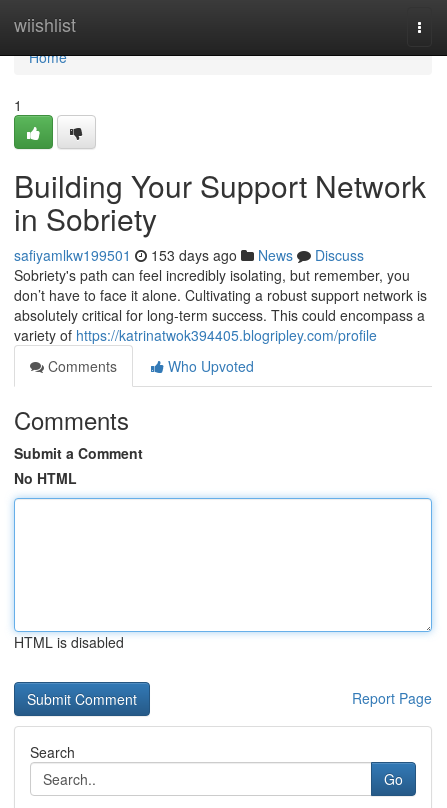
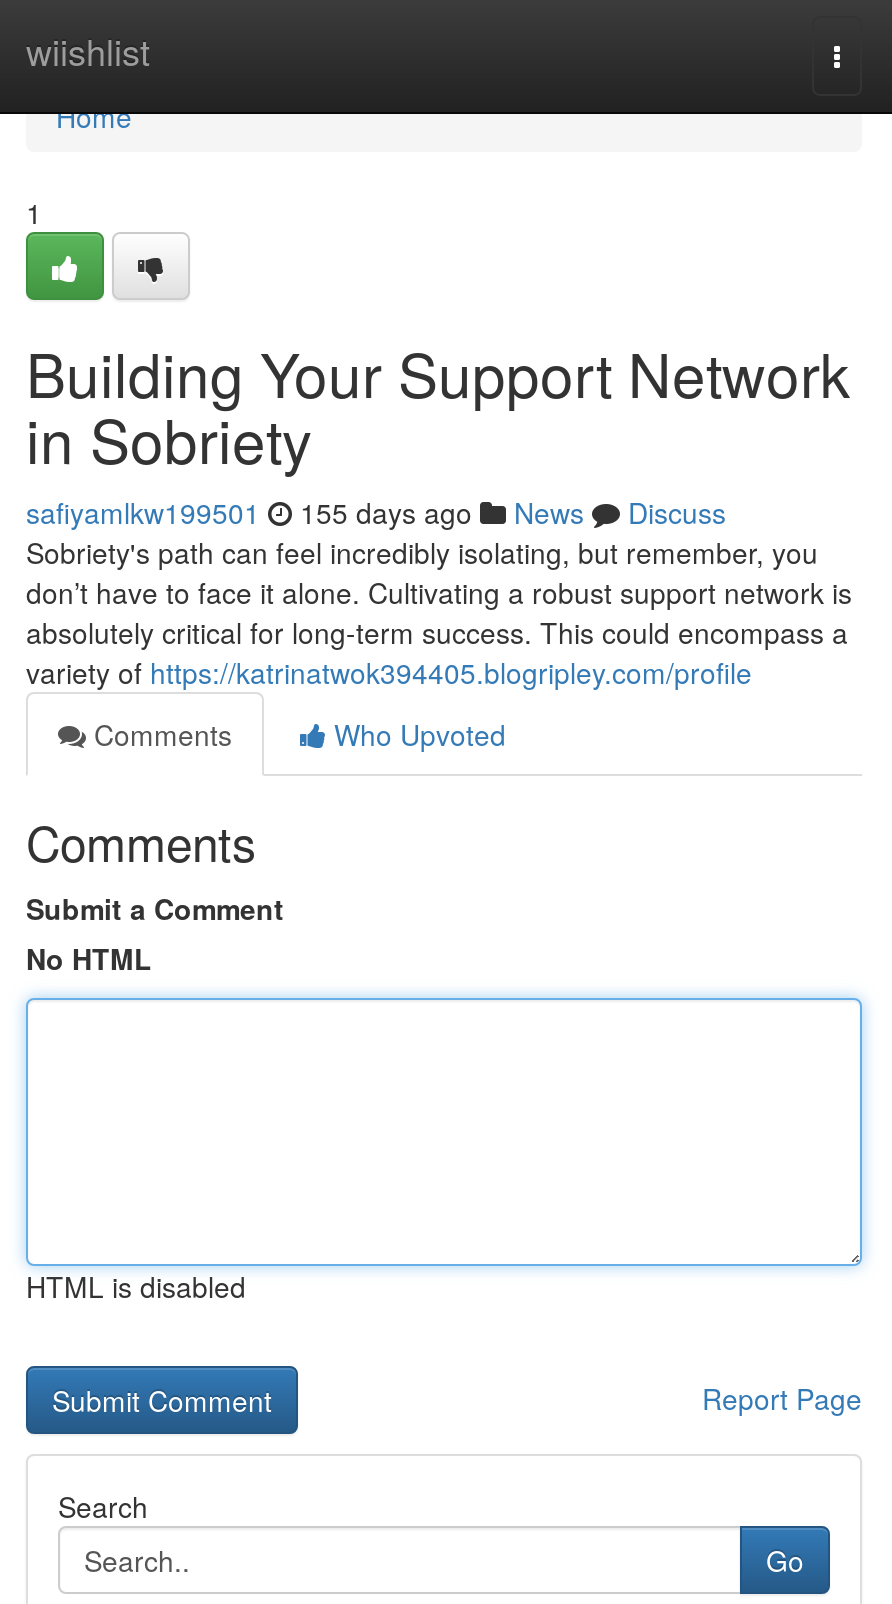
- safiyamlkw199501 153 days ago News Discuss
+ safiyamlkw199501 155 days ago News Discuss
